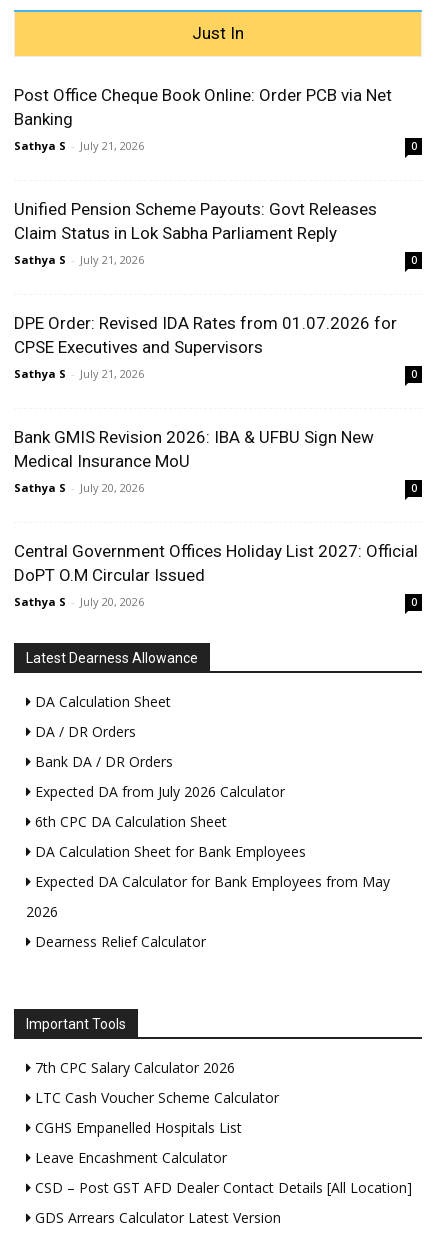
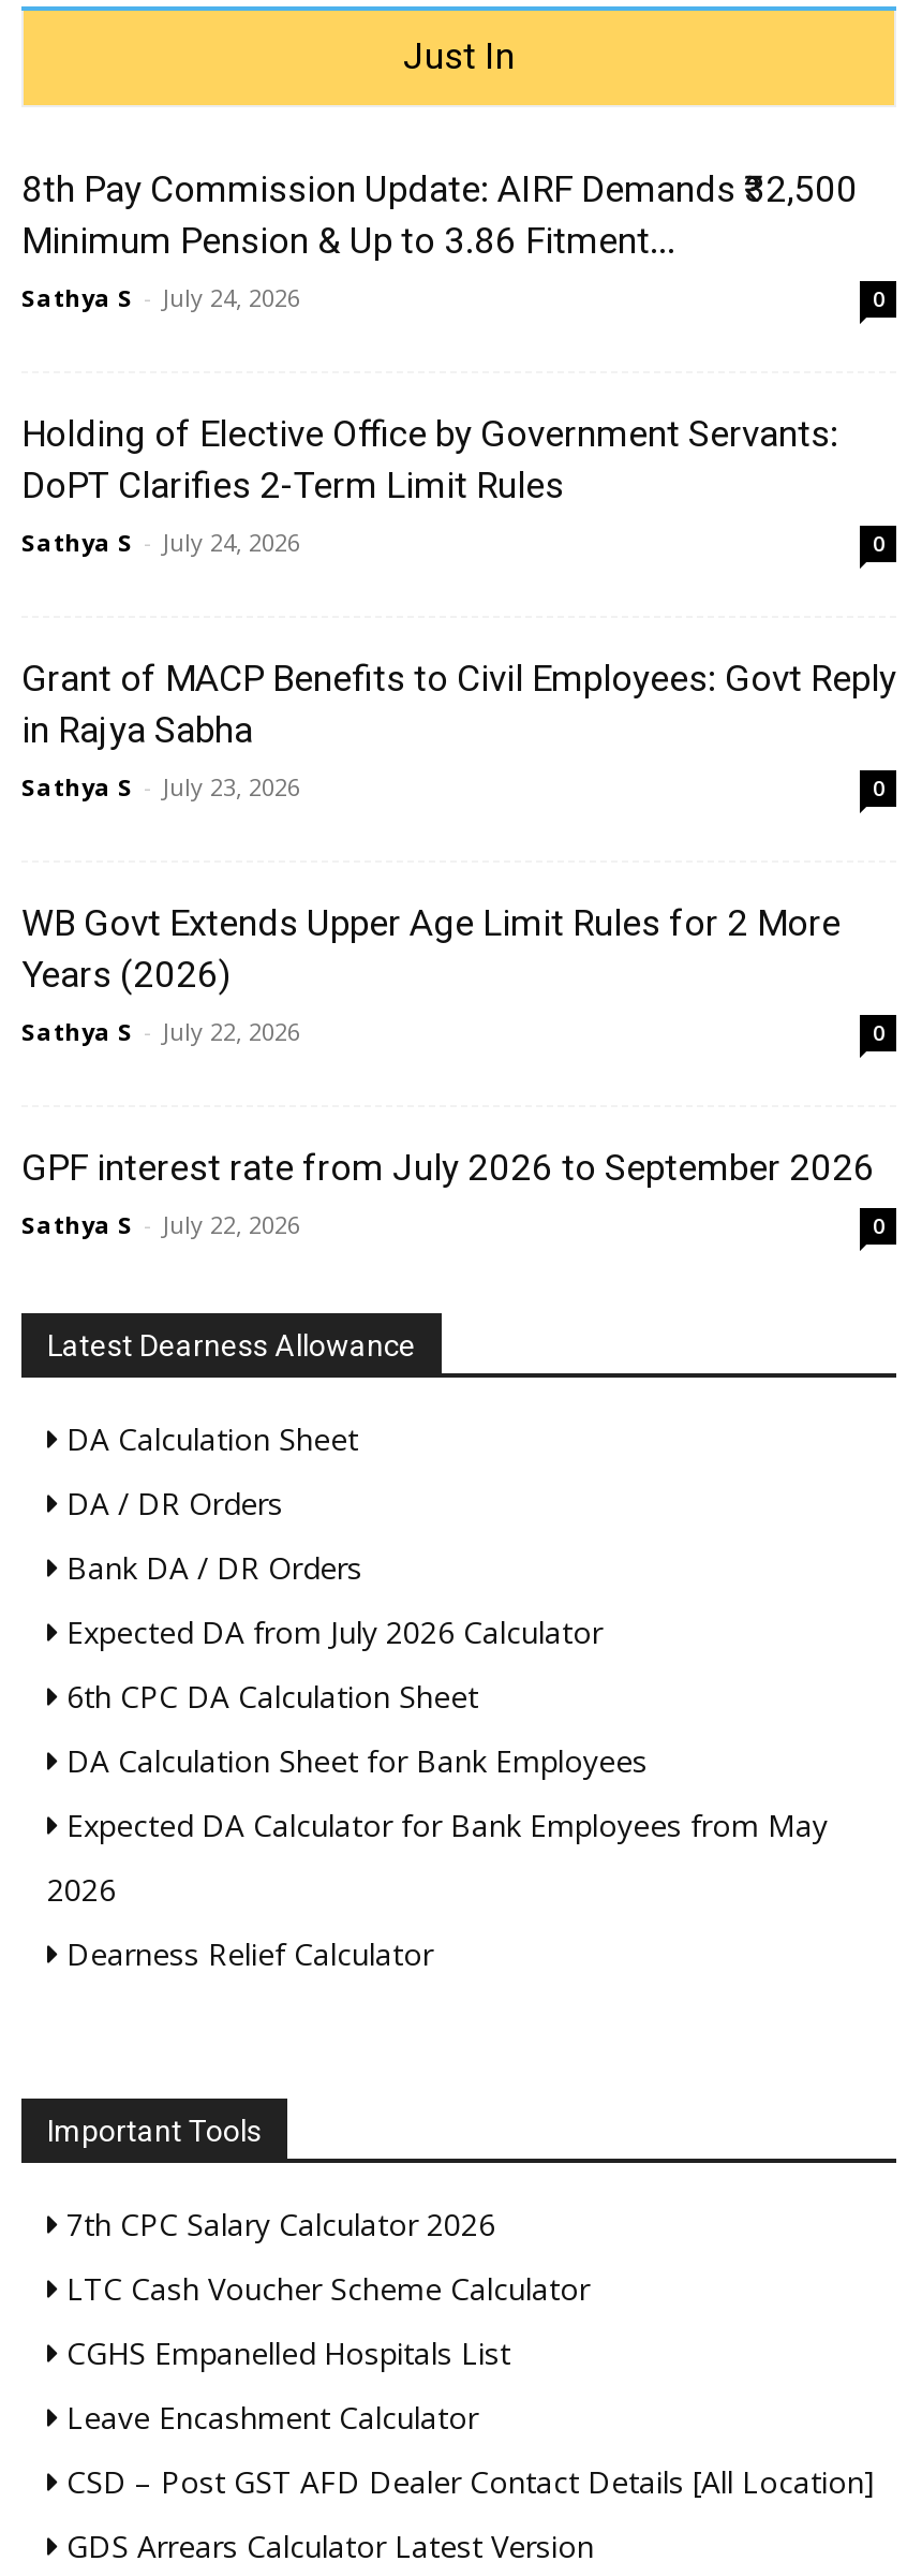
- Post Office Cheque Book Online: Order PCB via Net
- Banking
- Sathya S - July 21, 2026
+ 8th Pay Commission Update: AIRF Demands ₹32,500
+ Minimum Pension & Up to 3.86 Fitment...
+ Sathya S - July 24, 2026

- Unified Pension Scheme Payouts: Govt Releases
- Claim Status in Lok Sabha Parliament Reply
- Sathya S - July 21, 2026
+ Holding of Elective Office by Government Servants:
+ DoPT Clarifies 2-Term Limit Rules
+ Sathya S - July 24, 2026

- DPE Order: Revised IDA Rates from 01.07.2026 for
- CPSE Executives and Supervisors
- Sathya S - July 21, 2026
+ Grant of MACP Benefits to Civil Employees: Govt Reply
+ in Rajya Sabha
+ Sathya S - July 23, 2026

- Bank GMIS Revision 2026: IBA & UFBU Sign New
- Medical Insurance MoU
- Sathya S - July 20, 2026
+ WB Govt Extends Upper Age Limit Rules for 2 More
+ Years (2026)
+ Sathya S - July 22, 2026

- Central Government Offices Holiday List 2027: Official
- DoPT O.M Circular Issued
- Sathya S - July 20, 2026
+ GPF interest rate from July 2026 to September 2026
+ Sathya S - July 22, 2026
